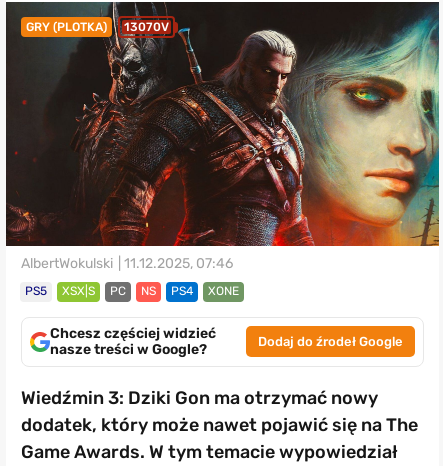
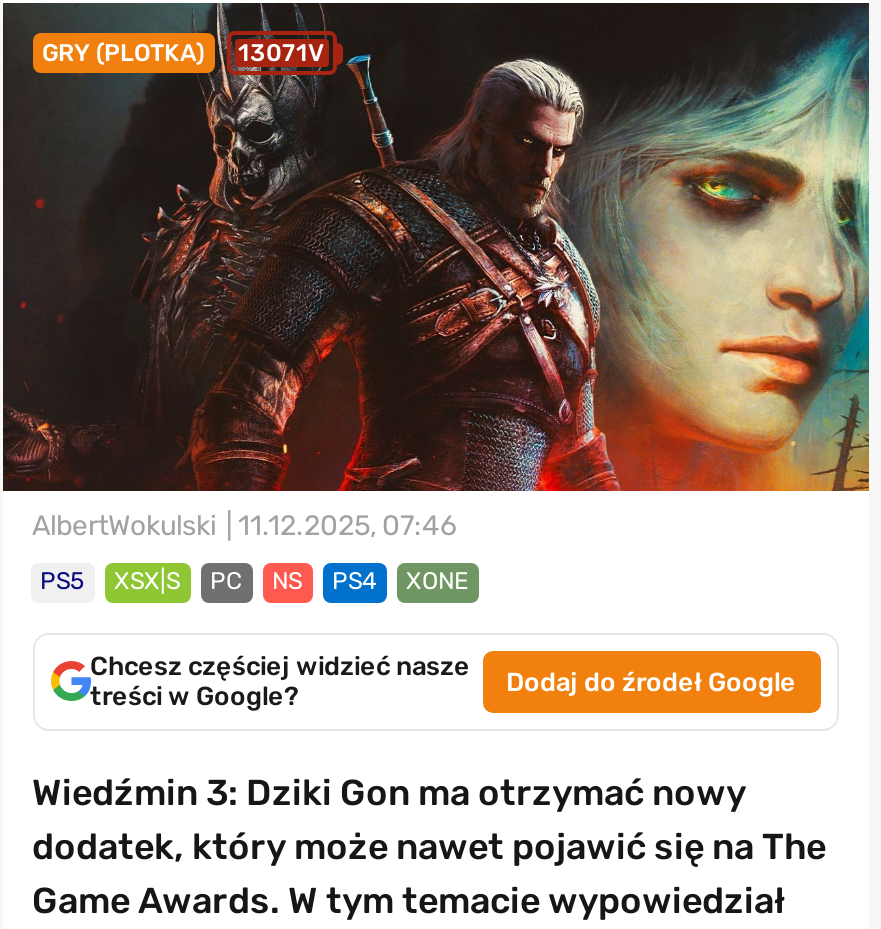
- GRY (PLOTKA) 13070V
+ GRY (PLOTKA) 13071V
